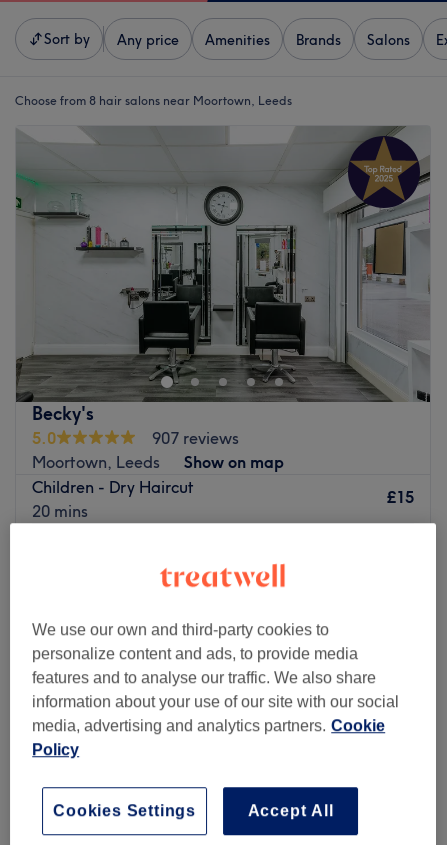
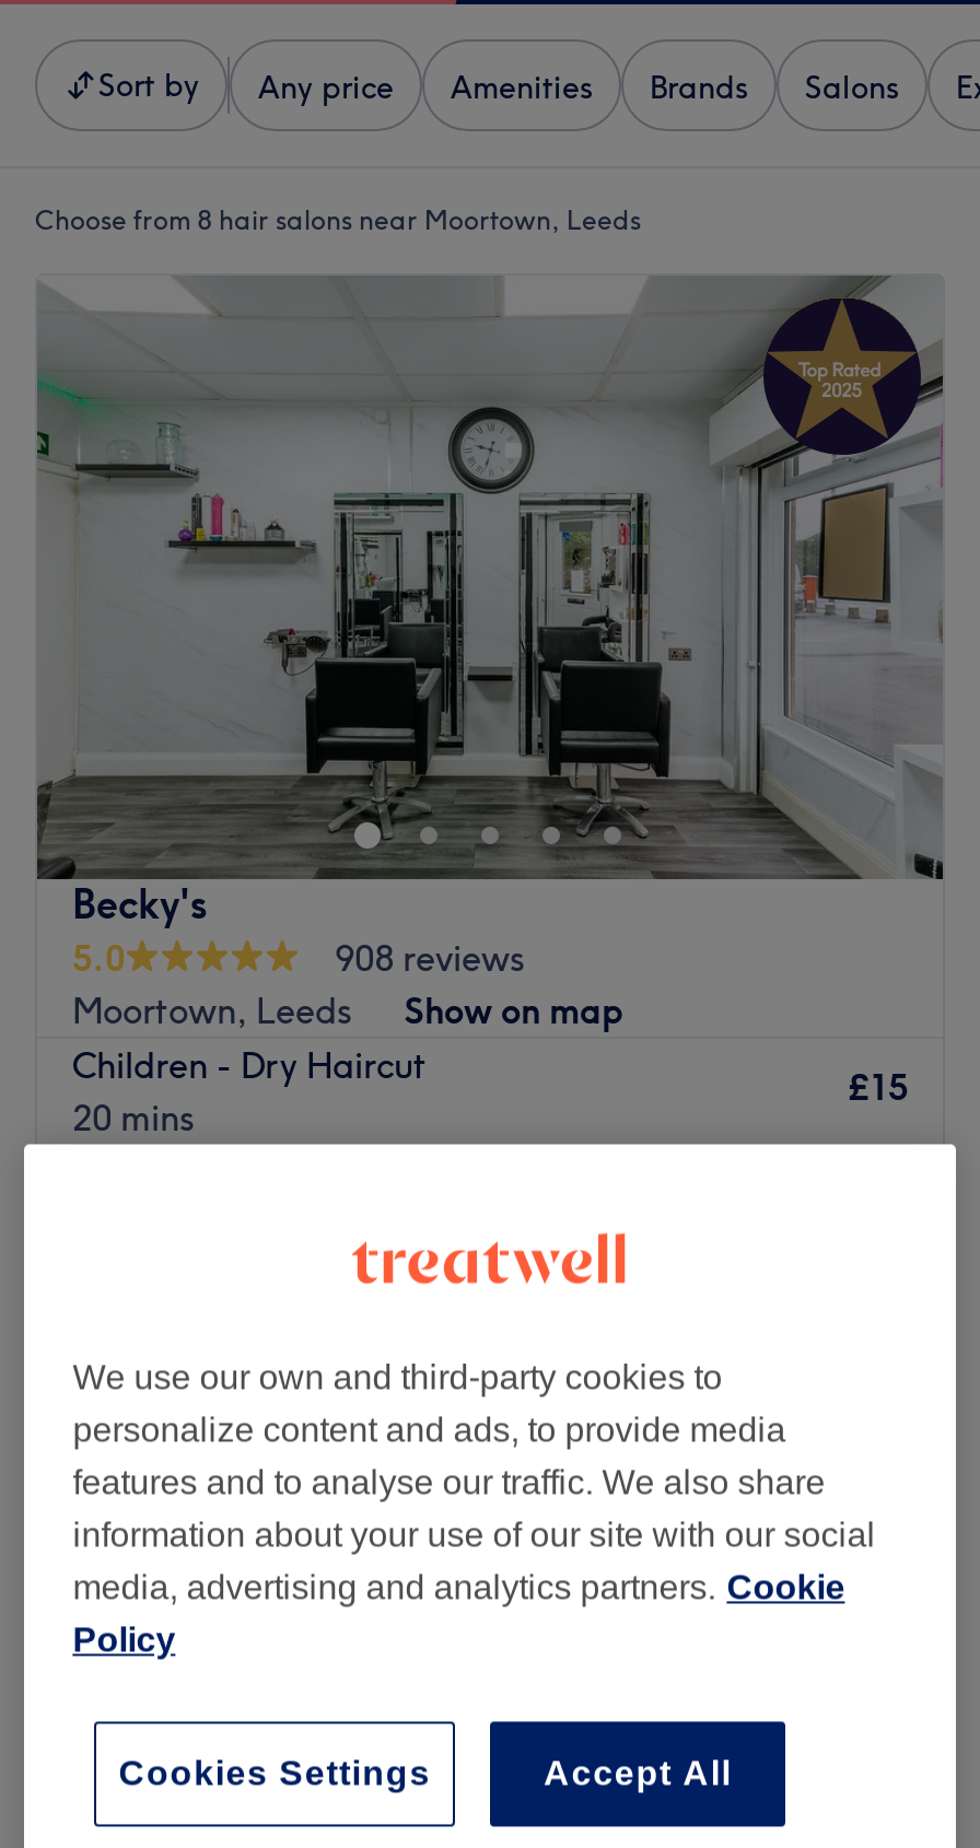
- 907 reviews
+ 908 reviews
